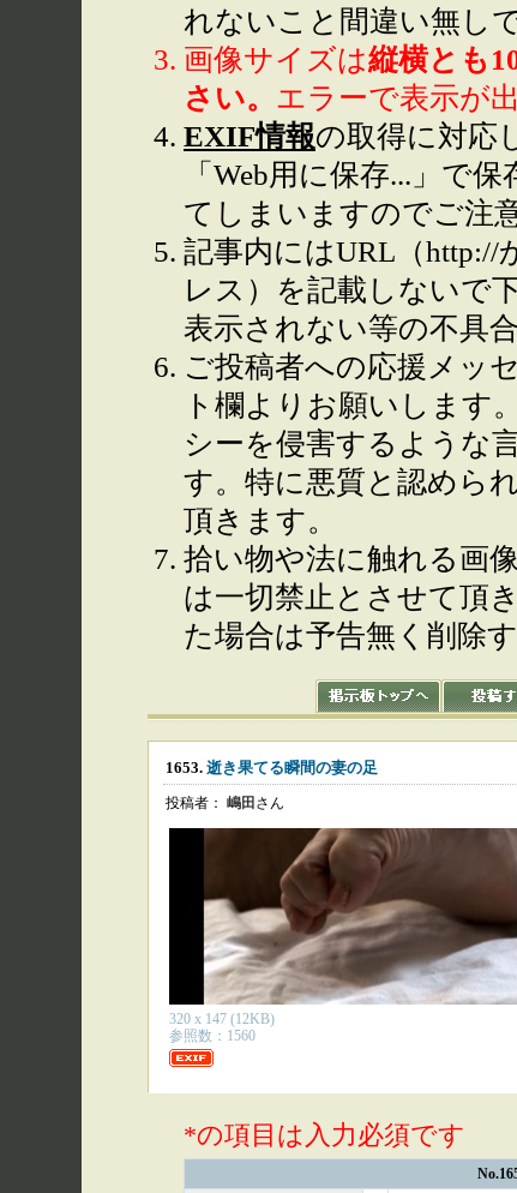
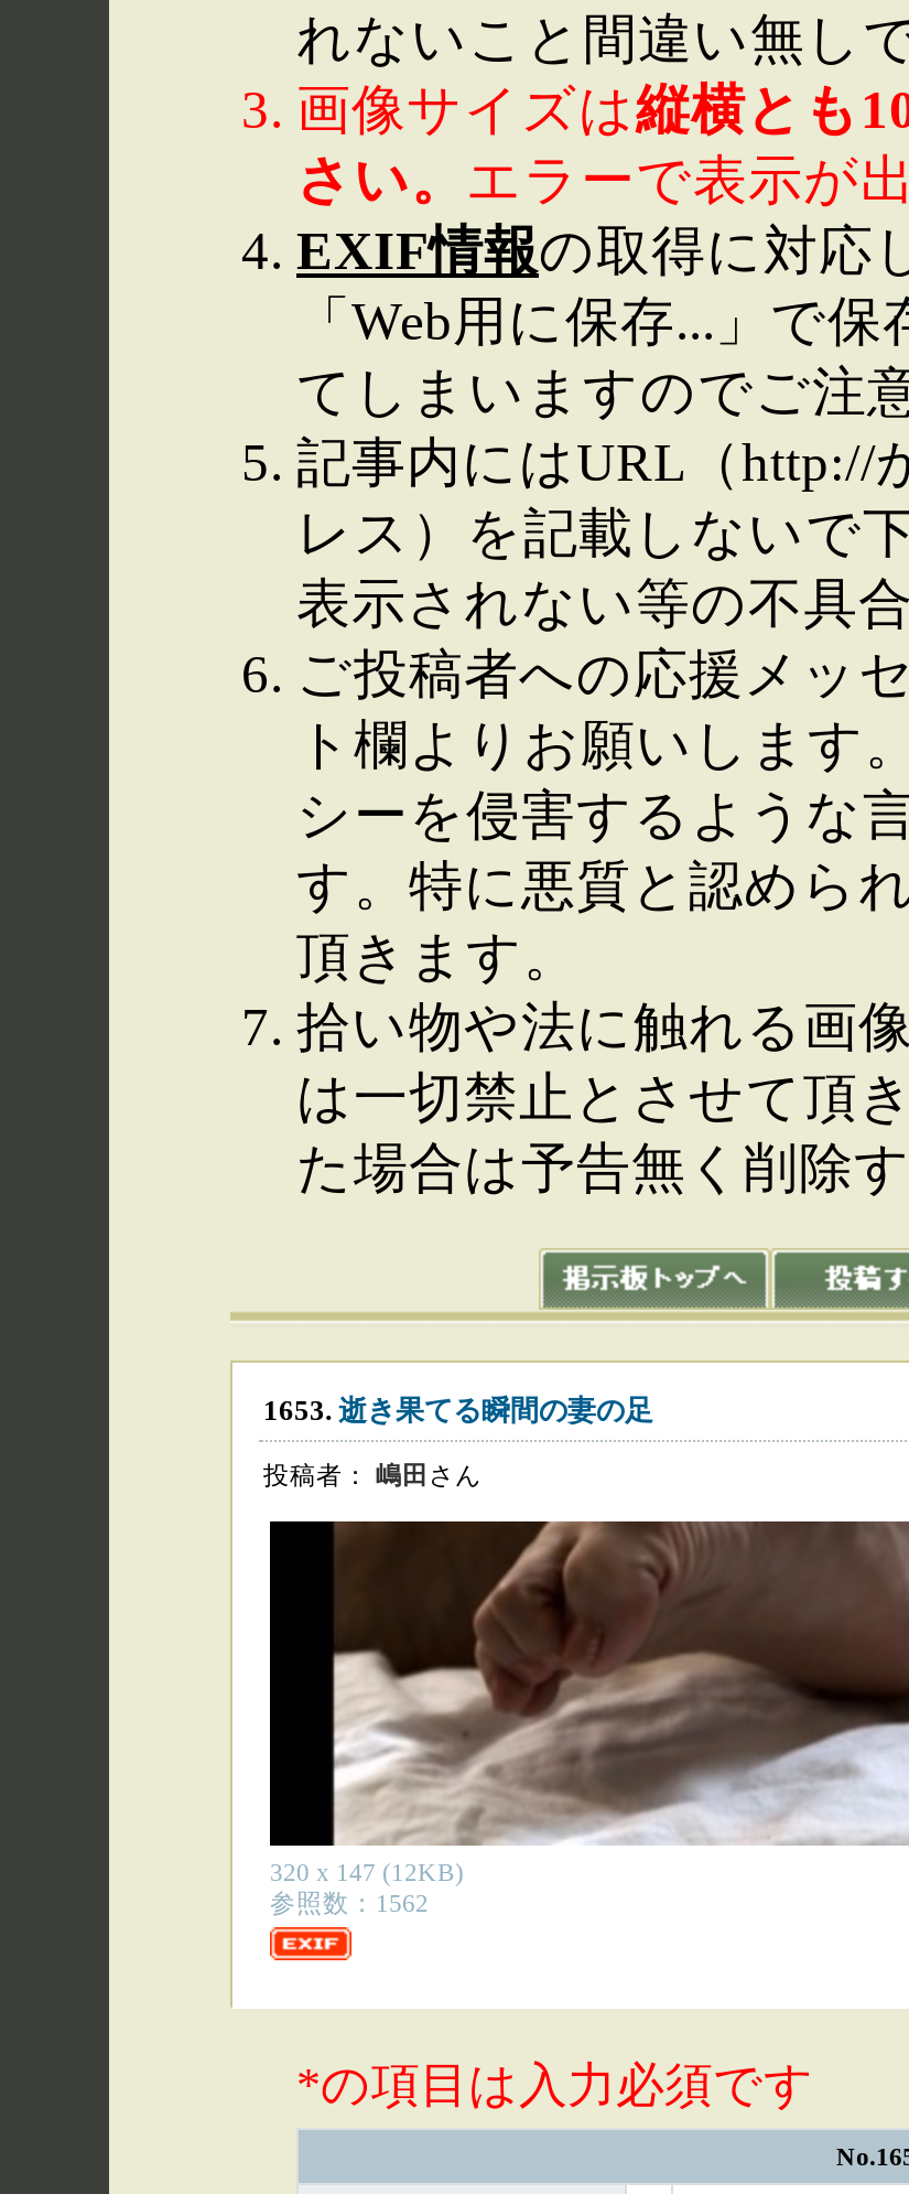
- 参照数：1560
+ 参照数：1562
